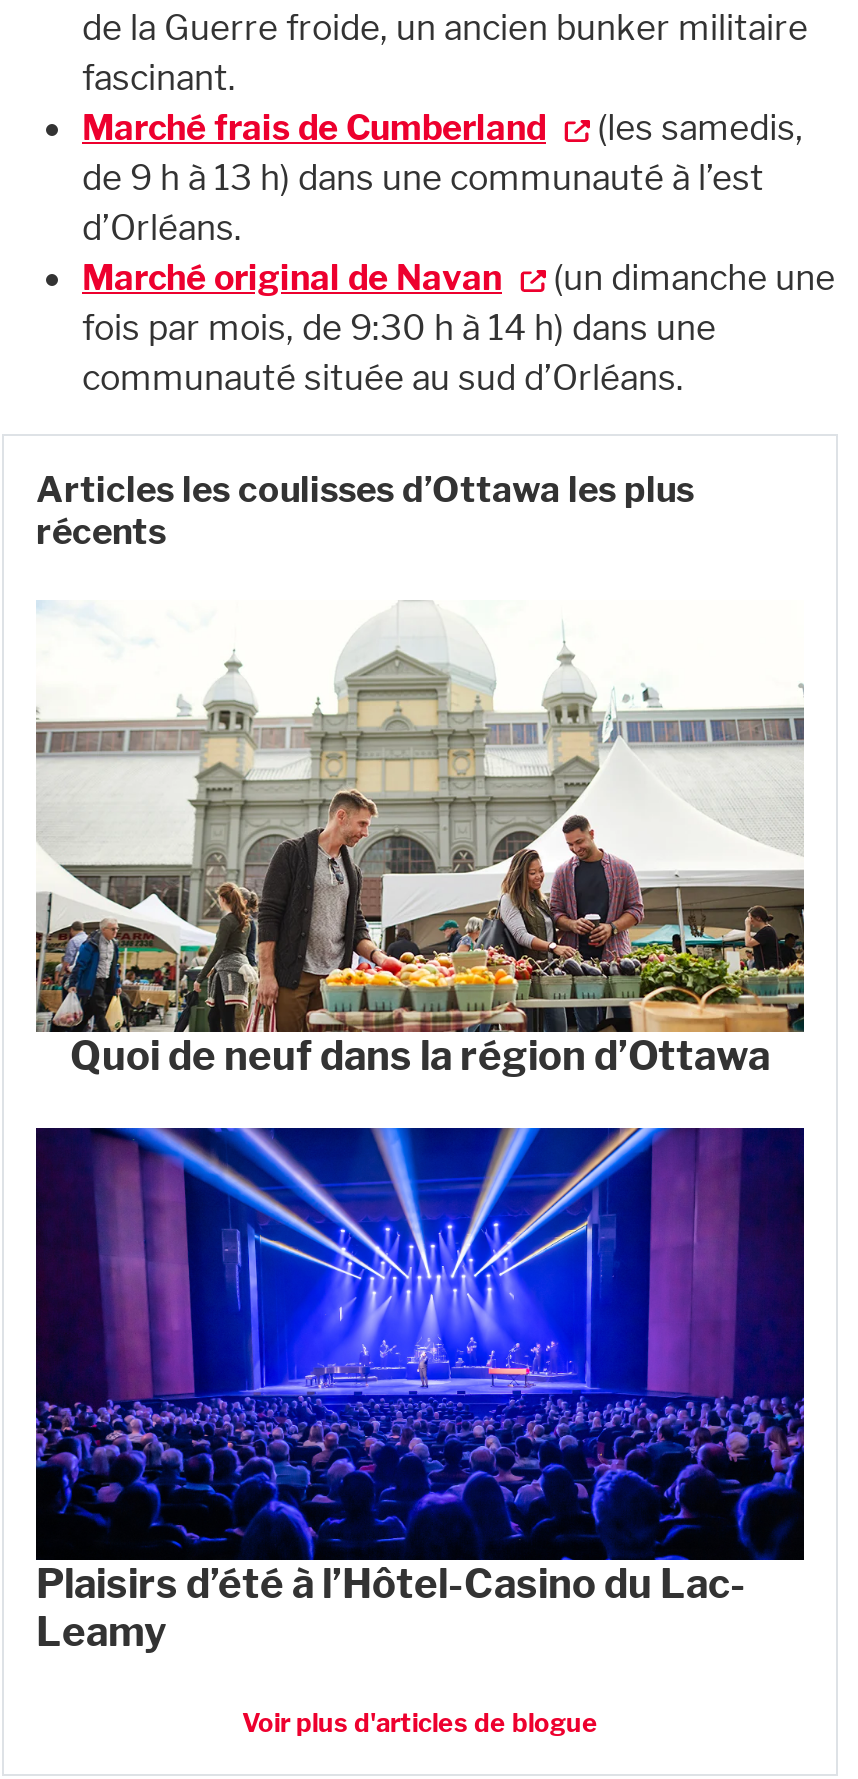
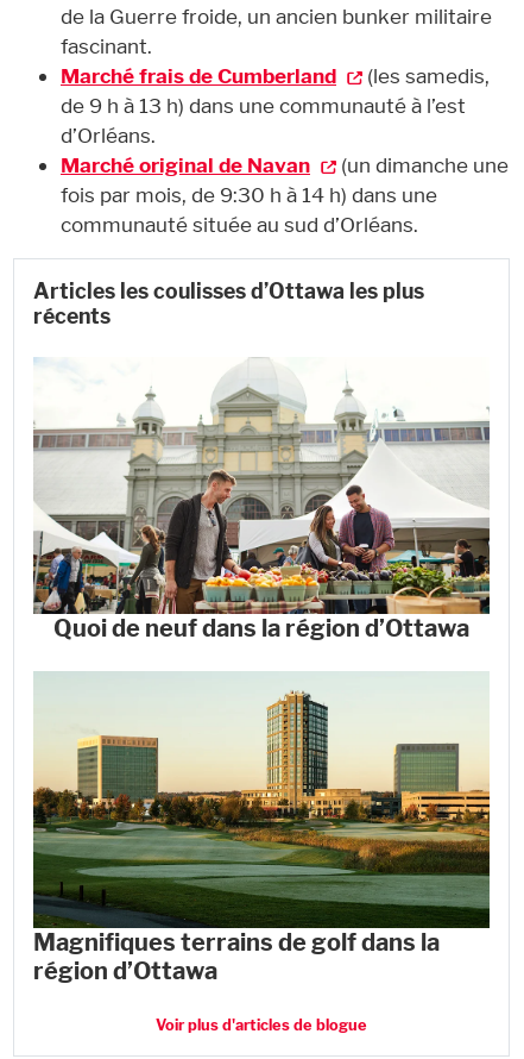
- [image]
- Plaisirs d’été à l’Hôtel-Casino du Lac-
- Leamy
+ [image]
+ Magnifiques terrains de golf dans la
+ région d’Ottawa
